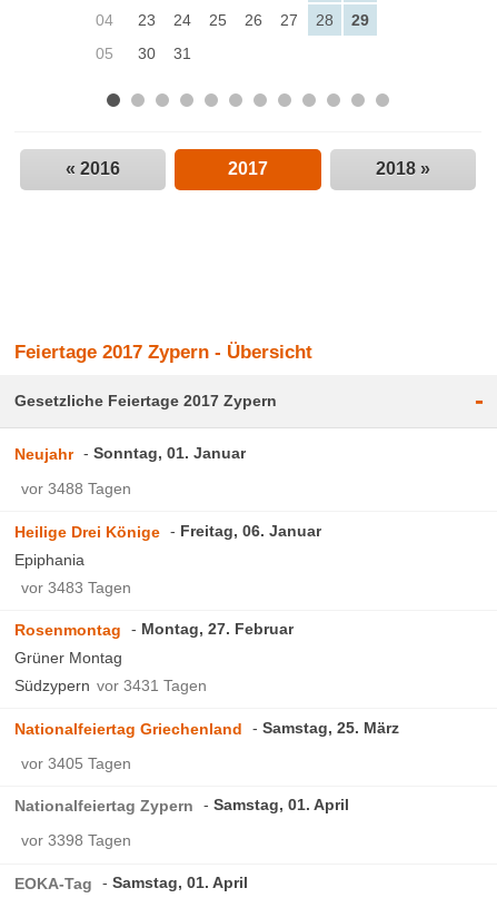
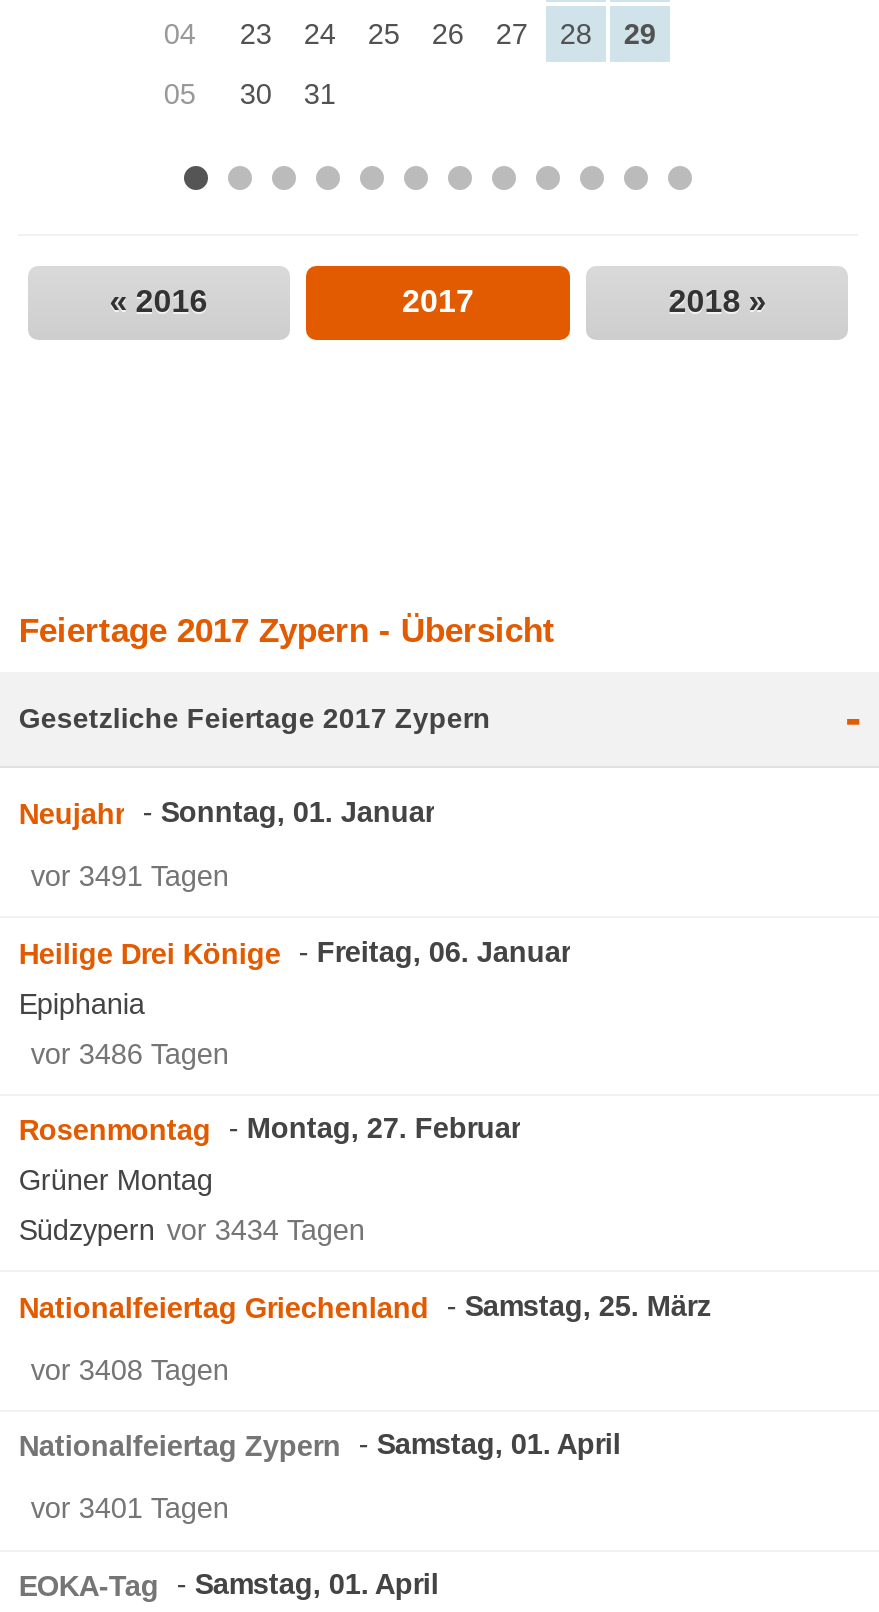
- vor 3488 Tagen
+ vor 3491 Tagen

- vor 3483 Tagen
+ vor 3486 Tagen

- Südzypern vor 3431 Tagen
+ Südzypern vor 3434 Tagen

- vor 3405 Tagen
+ vor 3408 Tagen

- vor 3398 Tagen
+ vor 3401 Tagen
